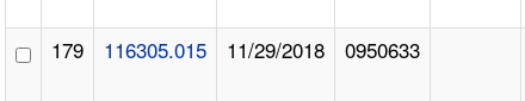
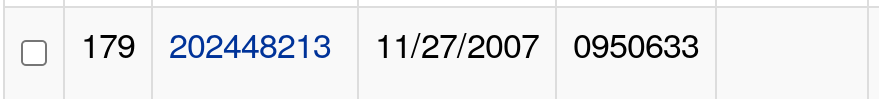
- 116305.015
+ 202448213

- 11/29/2018
+ 11/27/2007
